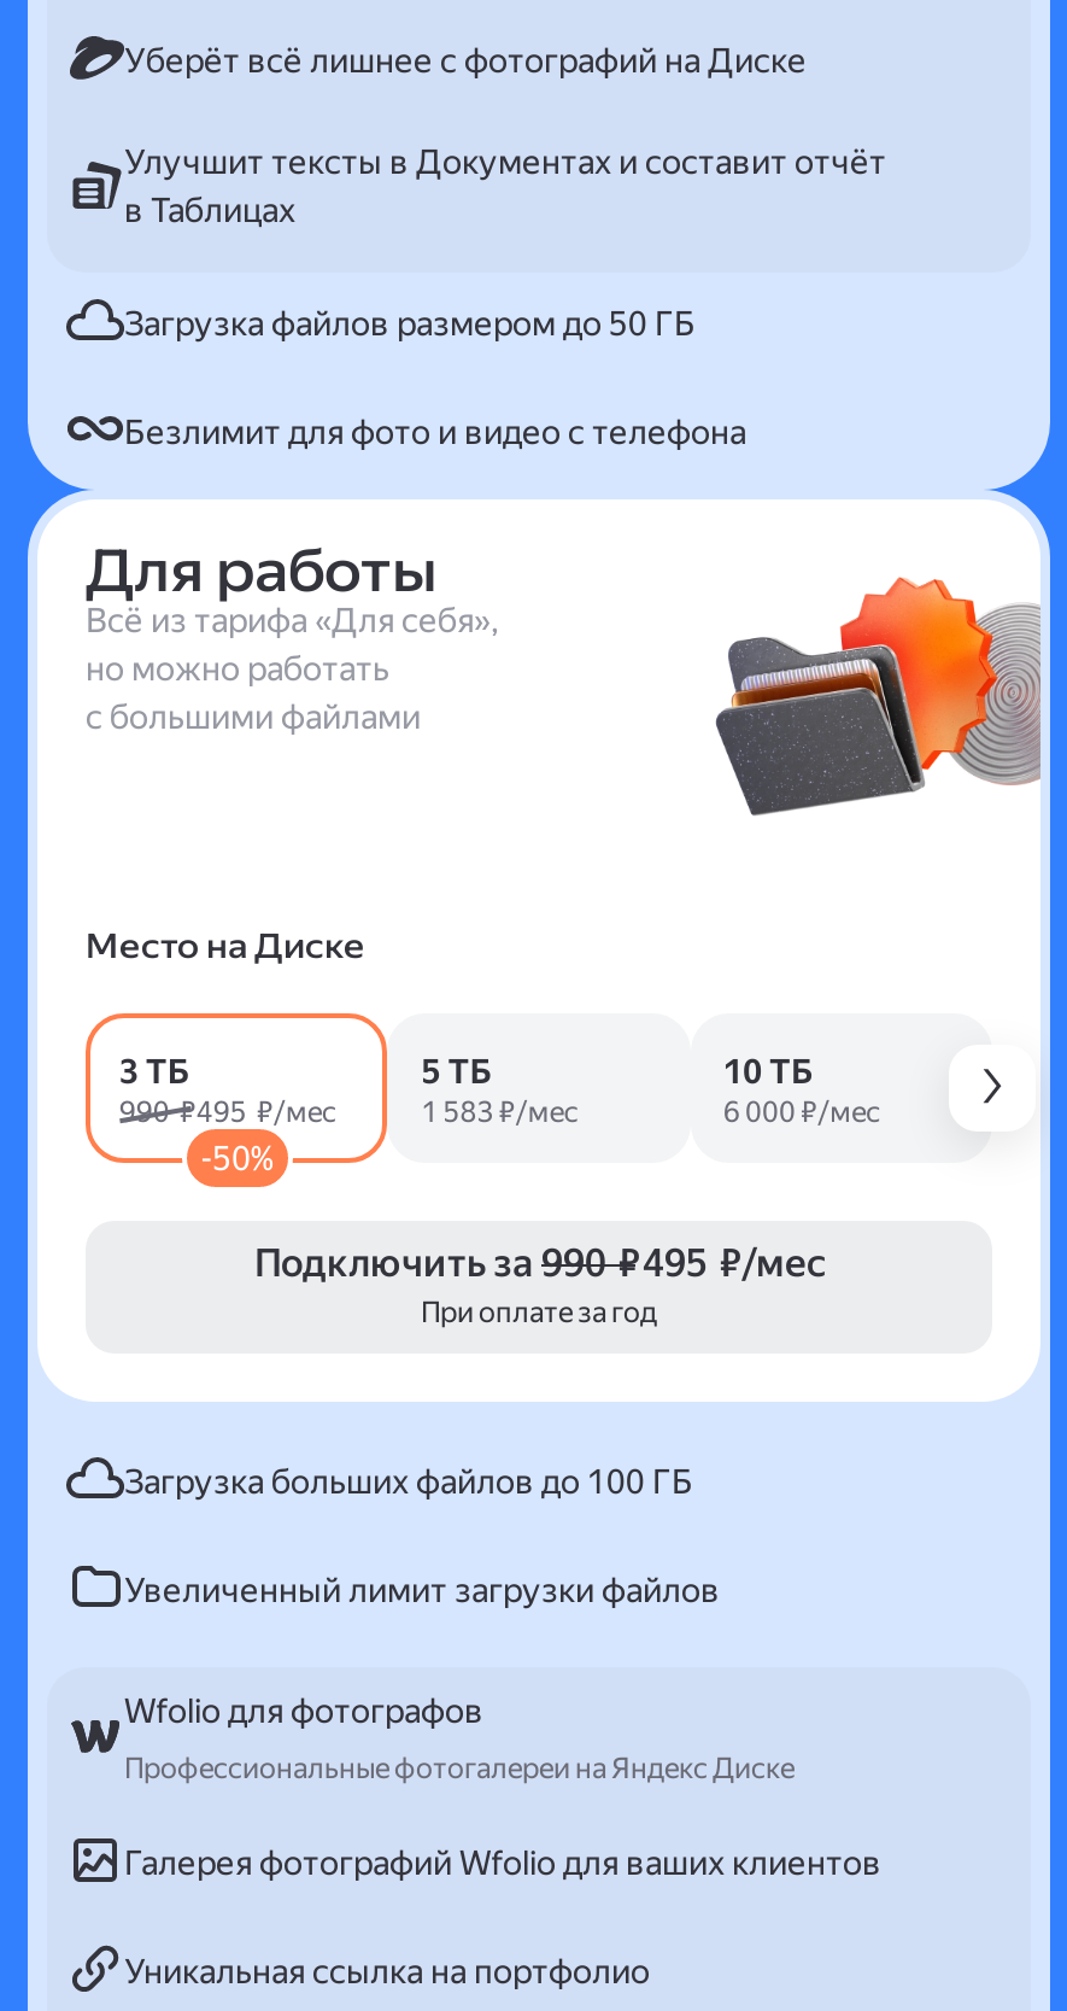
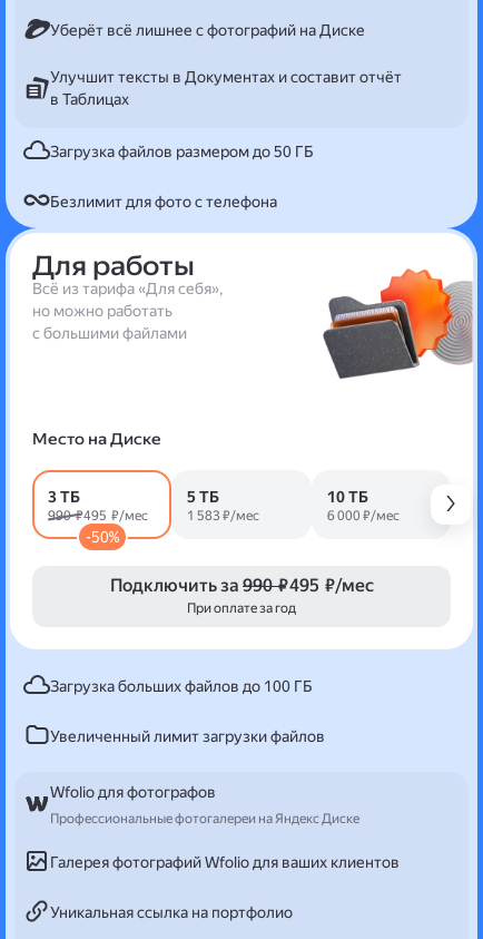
- Безлимит для фото и видео с телефона
+ Безлимит для фото с телефона
